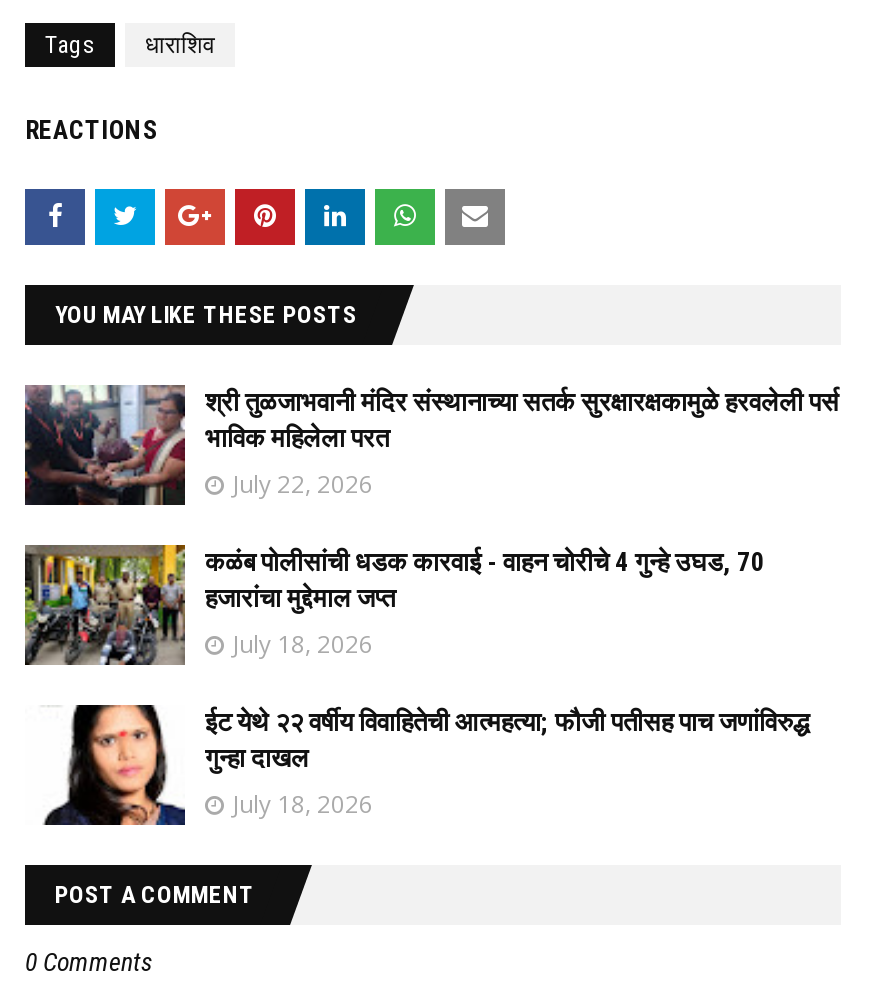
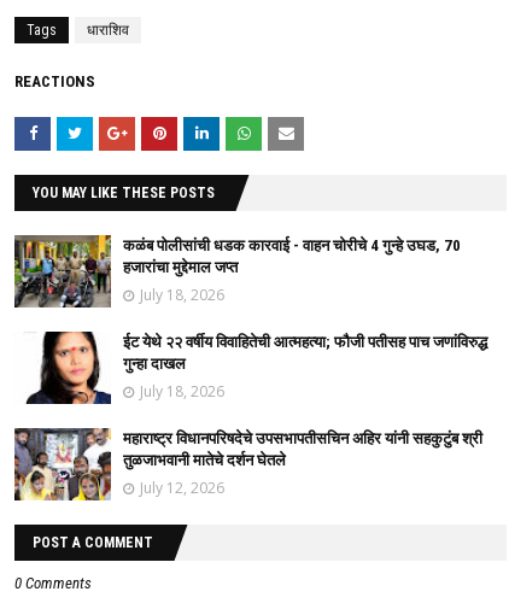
- [image]
- श्री तुळजाभवानी मंदिर संस्थानाच्या सतर्क सुरक्षारक्षकामुळे हरवलेली पर्स
- भाविक महिलेला परत
- July 22, 2026

moved up: [image] | कळंब पोलीसांची धडक कारवाई - वाहन चोरीचे 4 गुन्हे उघड, 70 | हजारांचा मुद्देमाल जप्त | July 18, 2026 | ईट येथे २२ वर्षीय विवाहितेची आत्महत्या; फौजी पतीसह पाच जणांविरुद्ध | गुन्हा दाखल | July 18, 2026

+ [image]
+ महाराष्ट्र विधानपरिषदेचे उपसभापतीसचिन अहिर यांनी सहकुटुंब श्री
+ तुळजाभवानी मातेचे दर्शन घेतले
+ July 12, 2026
